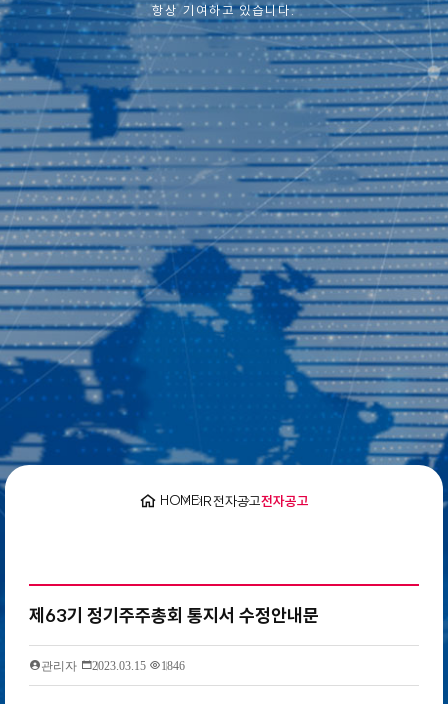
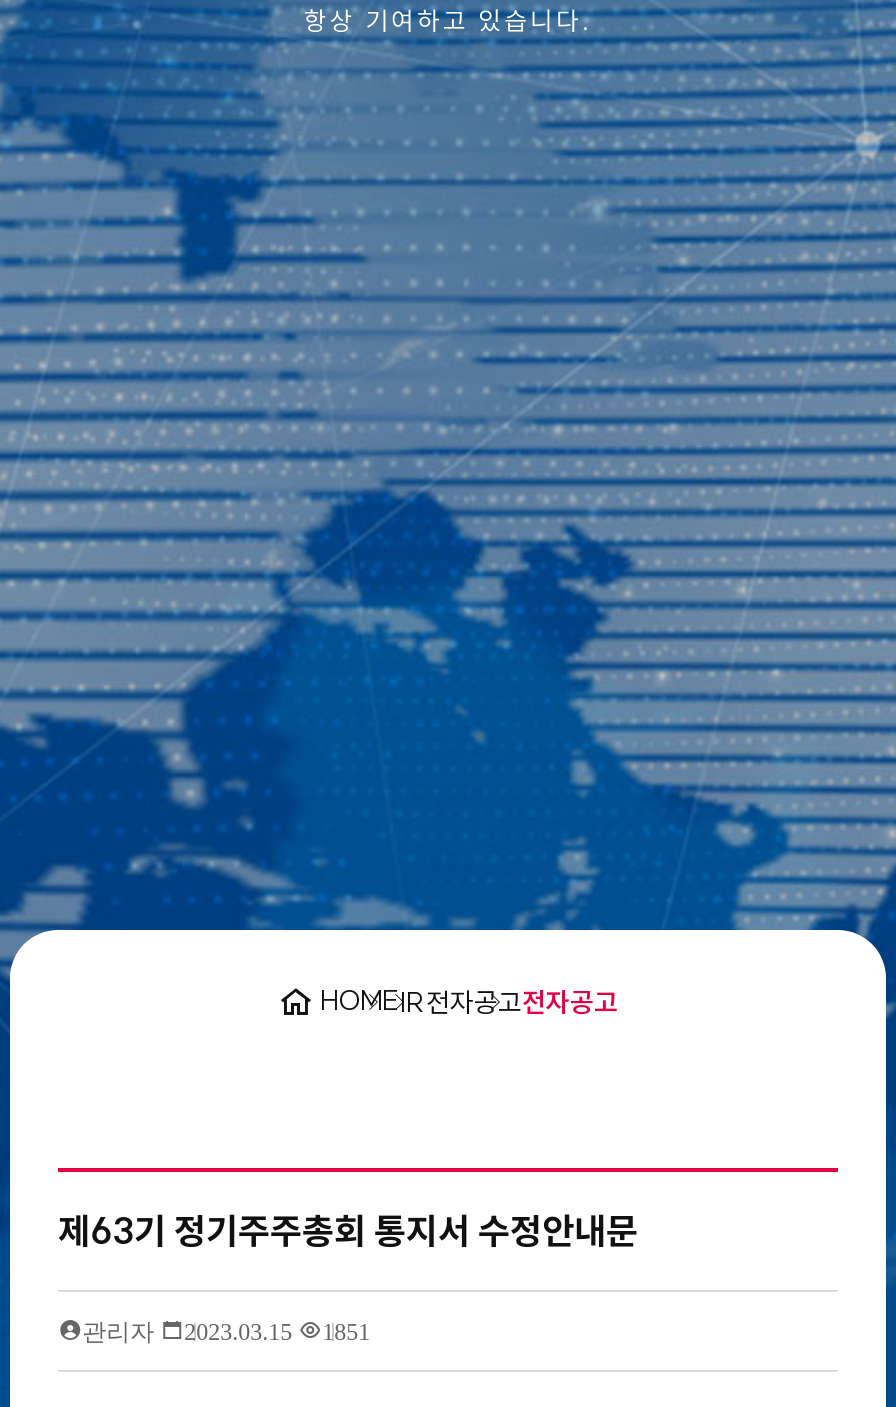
- 관리자 2023.03.15 1846
+ 관리자 2023.03.15 1851
